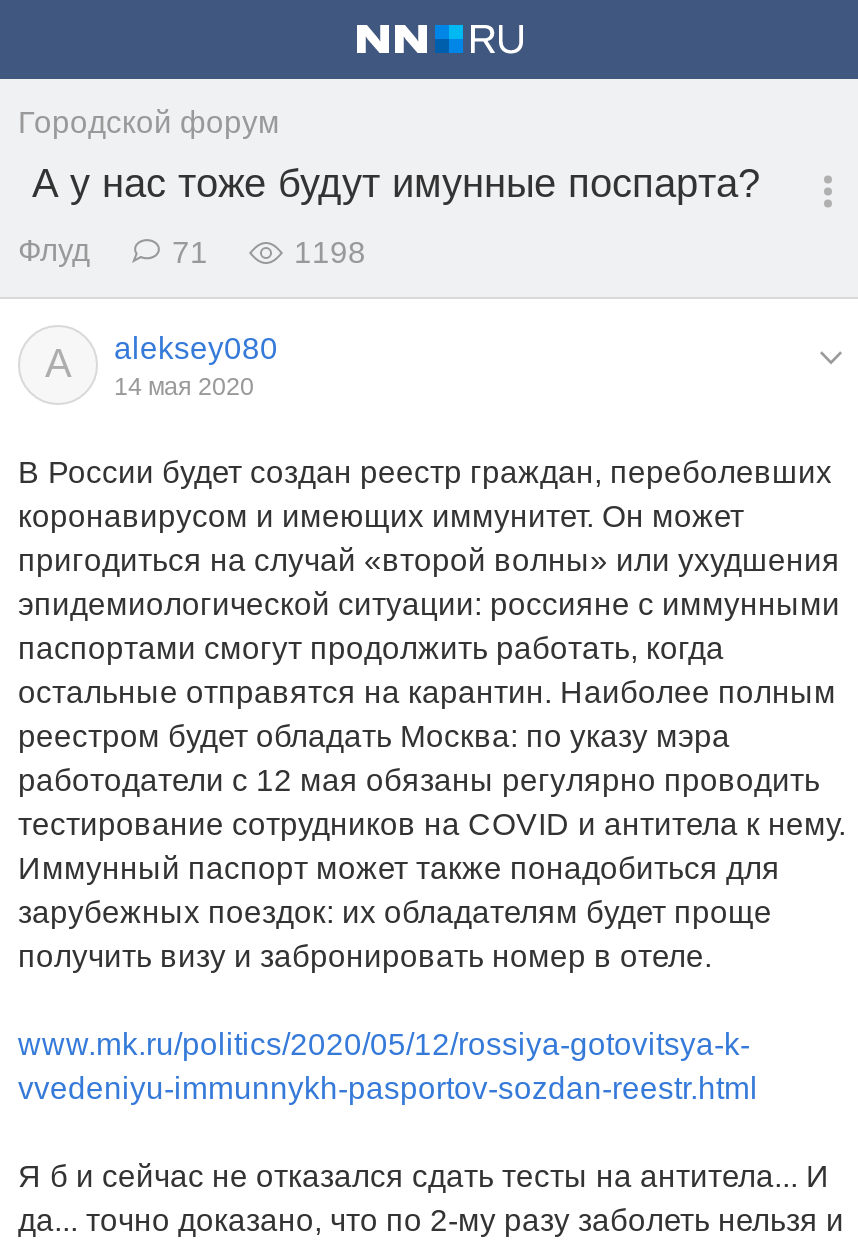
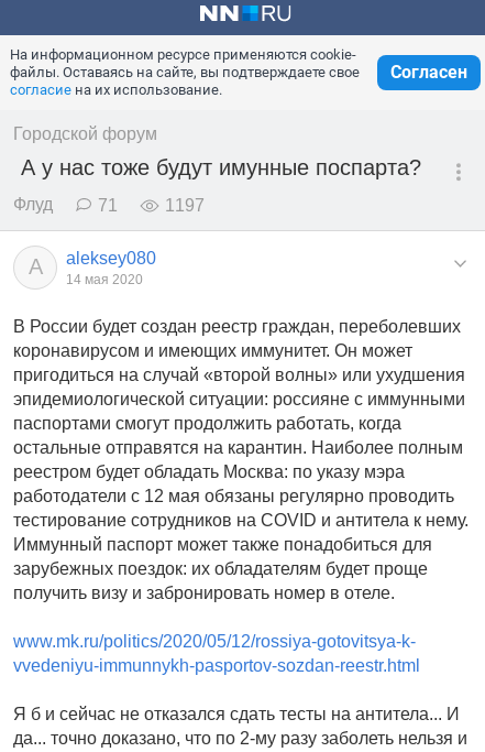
+ На информационном ресурсе применяются cookie-
+ файлы. Оставаясь на сайте, вы подтверждаете свое
+ согласие на их использование.

+ Согласен

- 1198
+ 1197
